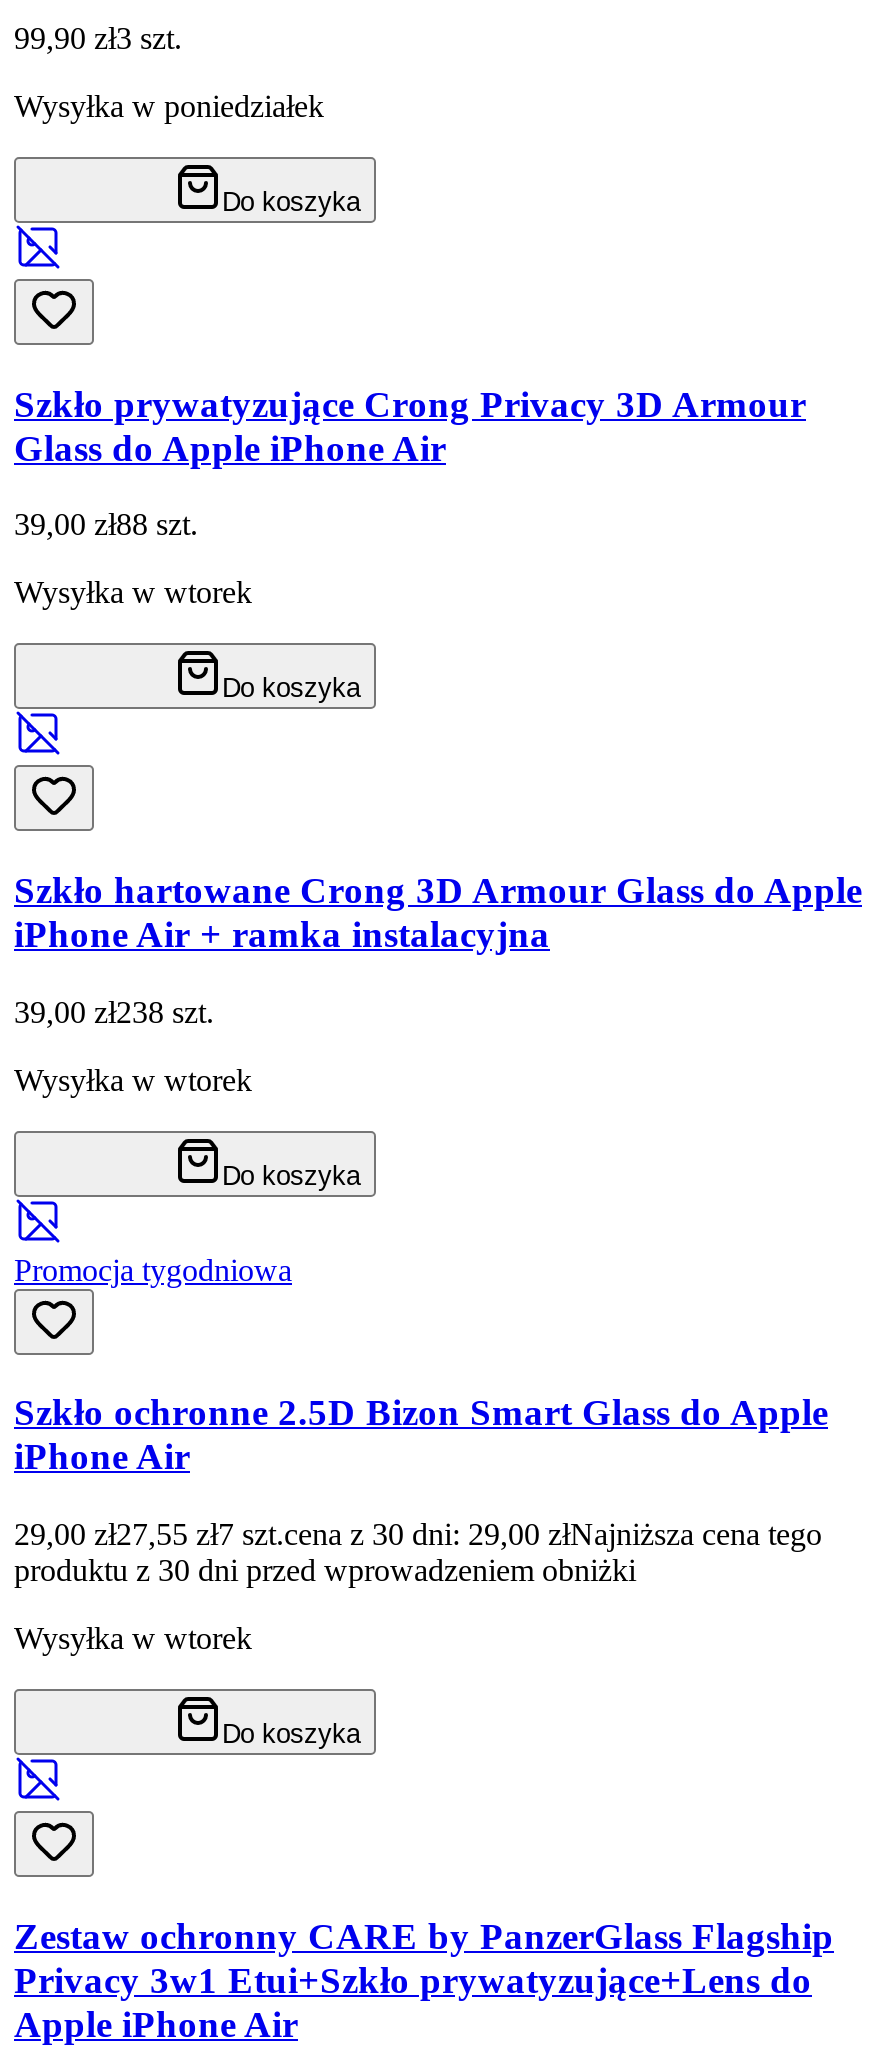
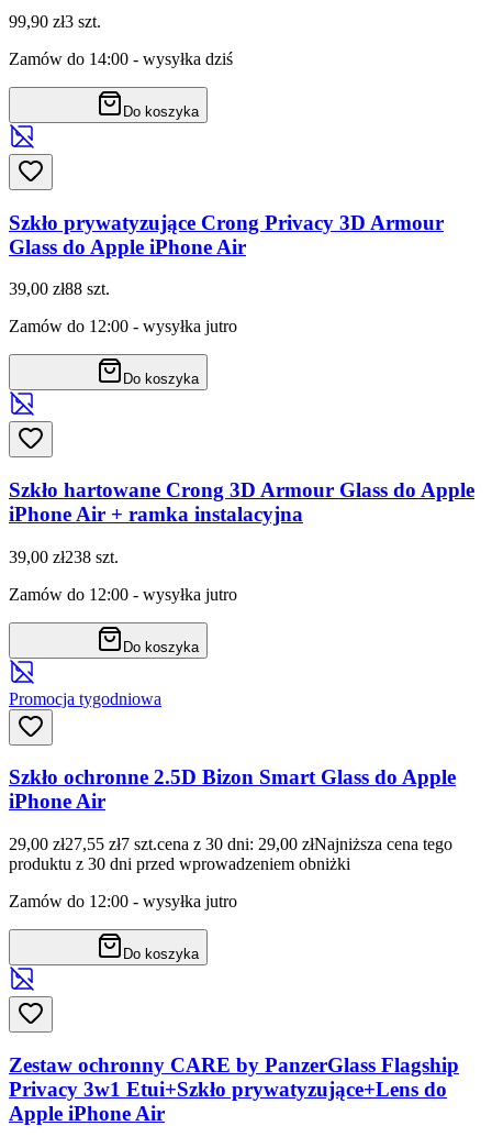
- Wysyłka w poniedziałek
+ Zamów do 14:00 - wysyłka dziś

- Wysyłka w wtorek
+ Zamów do 12:00 - wysyłka jutro

- Wysyłka w wtorek
+ Zamów do 12:00 - wysyłka jutro

- Wysyłka w wtorek
+ Zamów do 12:00 - wysyłka jutro
